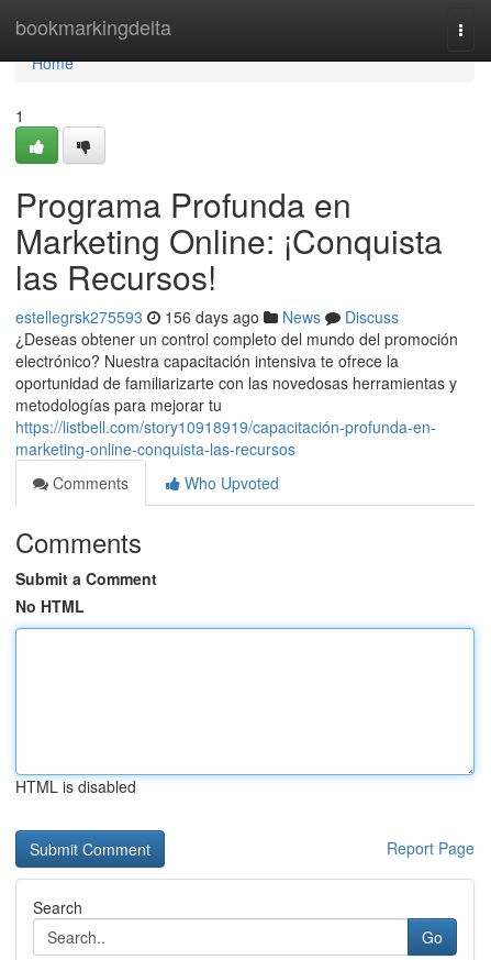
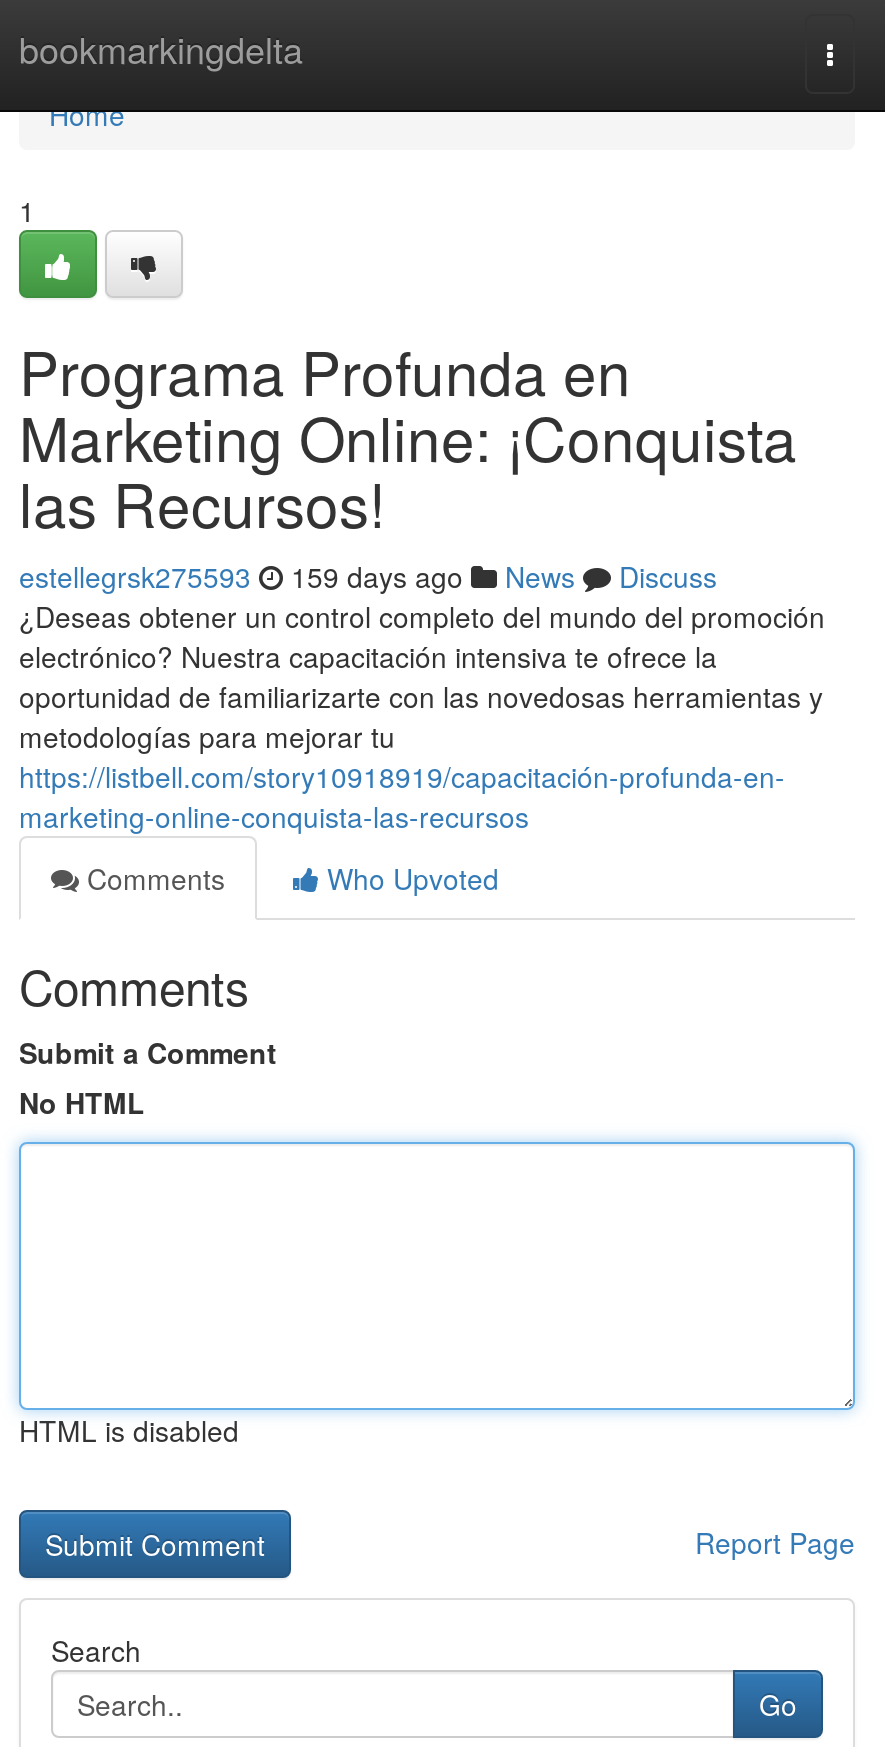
- estellegrsk275593 156 days ago News Discuss
+ estellegrsk275593 159 days ago News Discuss
